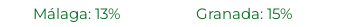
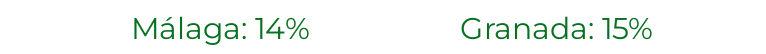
- Málaga: 13%
+ Málaga: 14%
